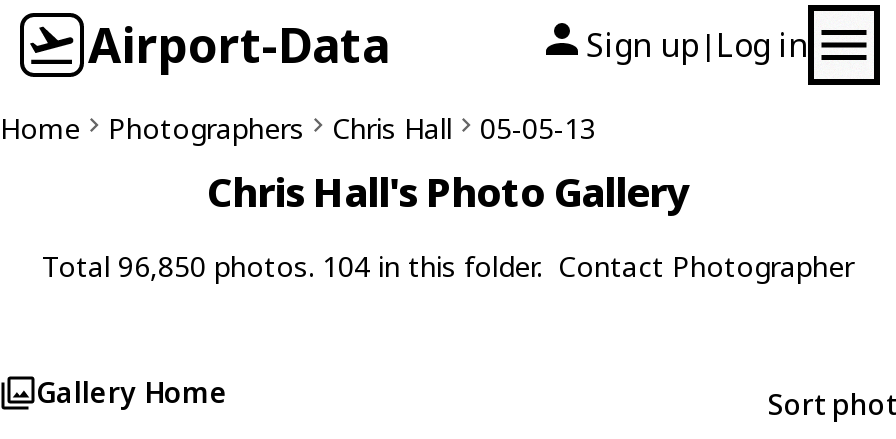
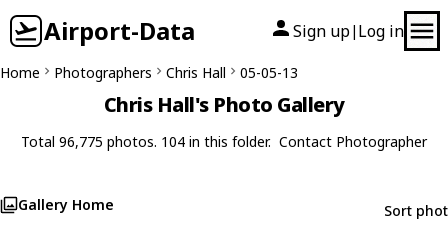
- Total 96,850 photos. 104 in this folder. Contact Photographer
+ Total 96,775 photos. 104 in this folder. Contact Photographer
